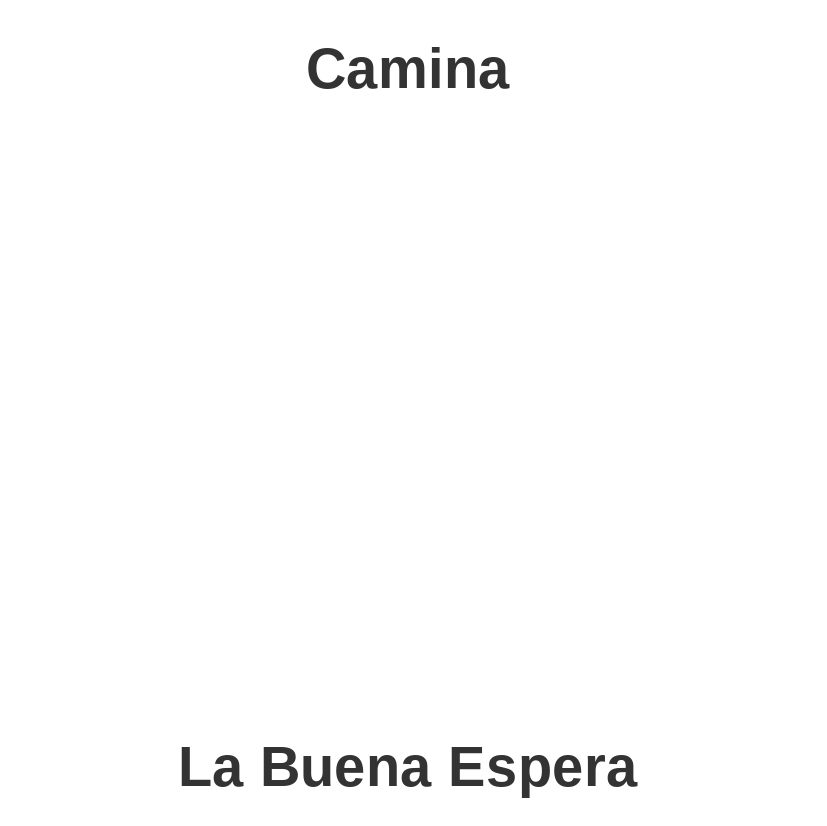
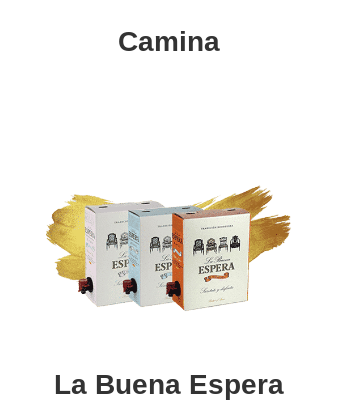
+ [image]
